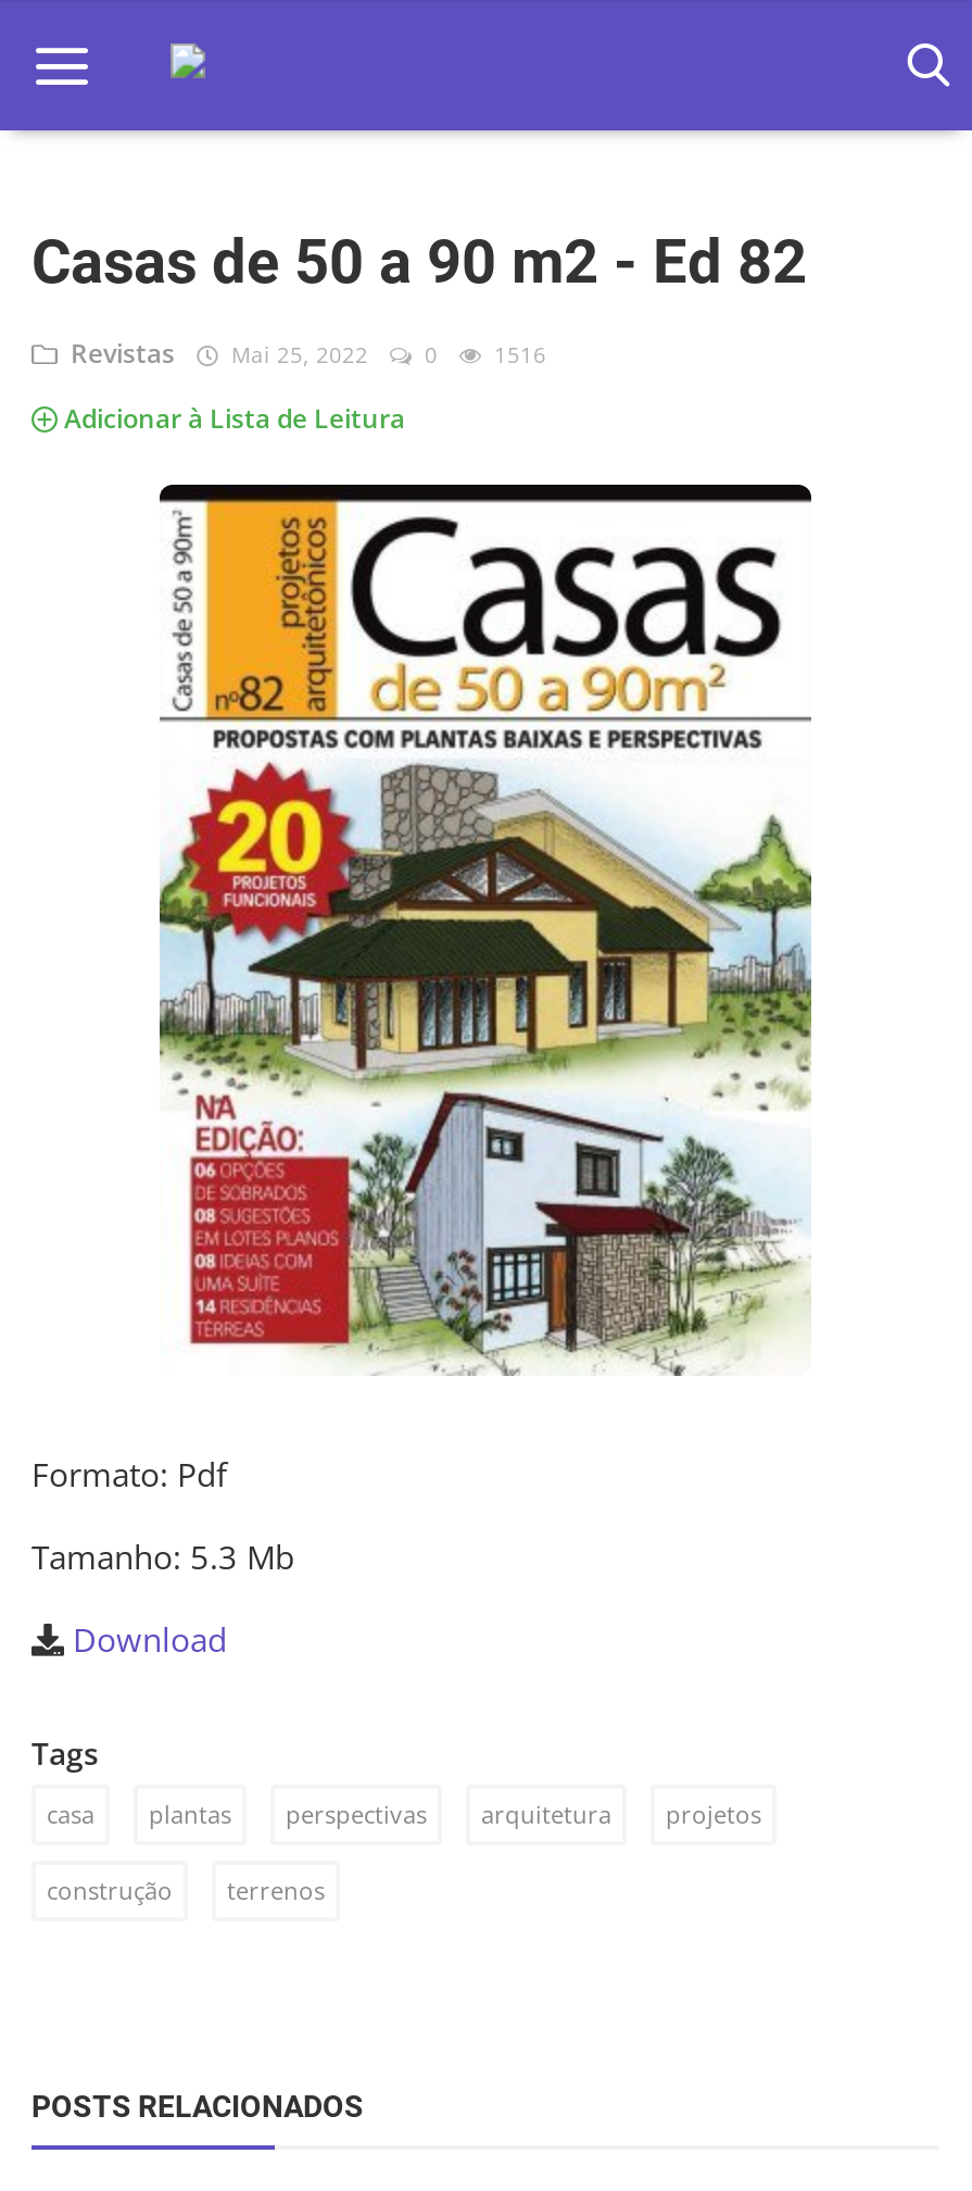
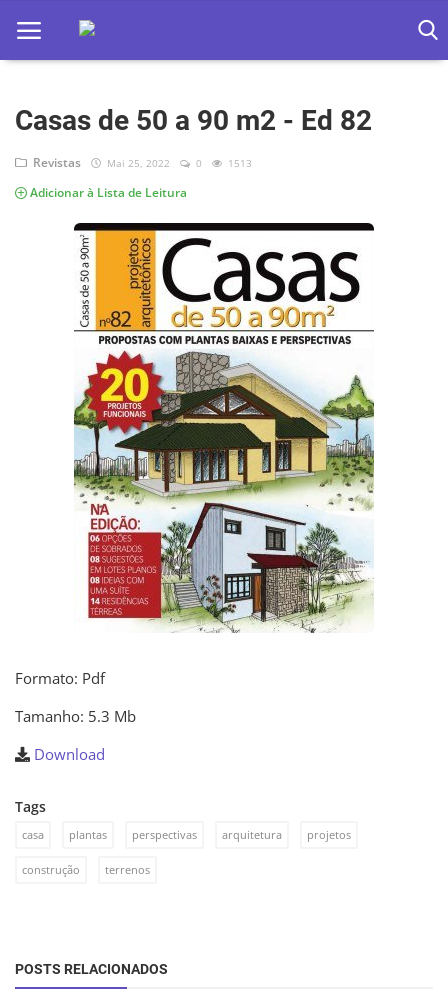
- 1516
+ 1513
